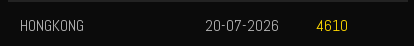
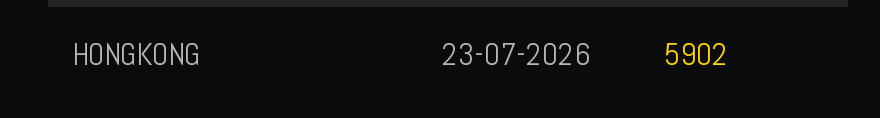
- 20-07-2026
+ 23-07-2026

- 4610
+ 5902
